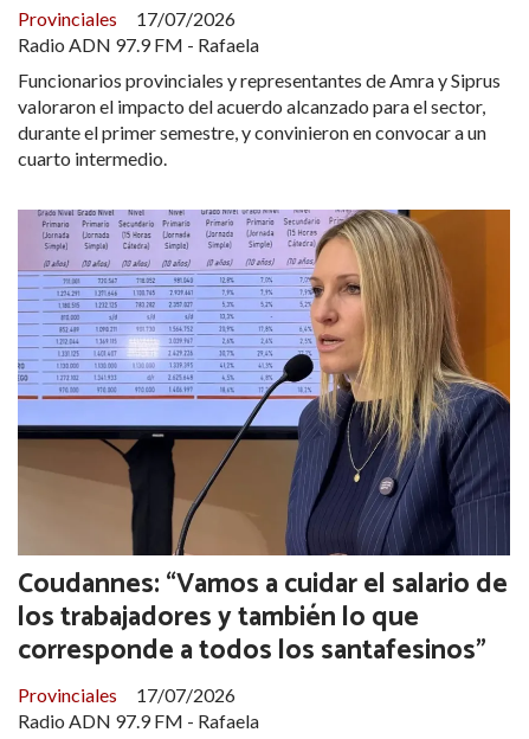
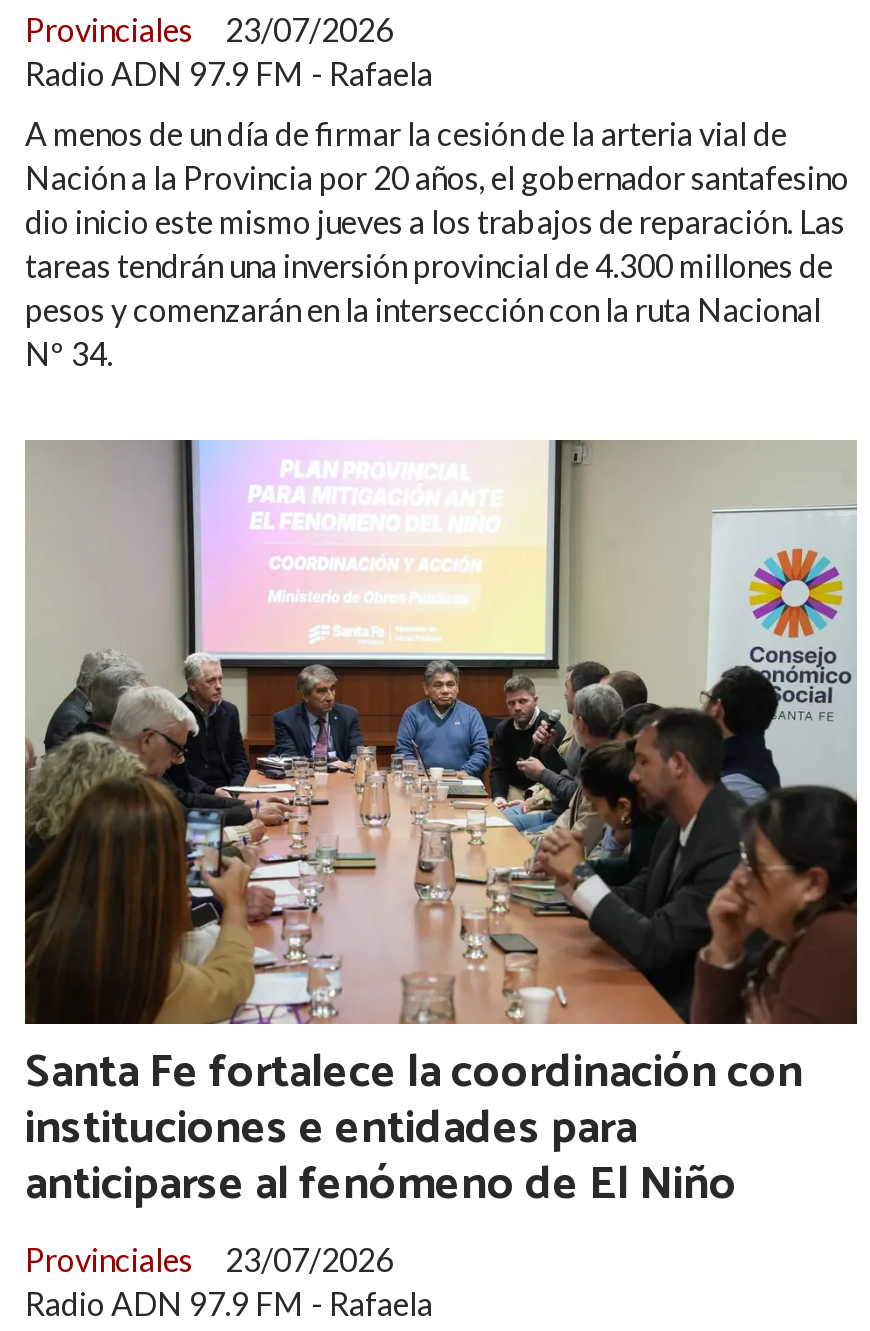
- Provinciales 17/07/2026
+ Provinciales 23/07/2026

- Funcionarios provinciales y representantes de Amra y Siprus
- valoraron el impacto del acuerdo alcanzado para el sector,
- durante el primer semestre, y convinieron en convocar a un
- cuarto intermedio.
+ A menos de un día de firmar la cesión de la arteria vial de
+ Nación a la Provincia por 20 años, el gobernador santafesino
+ dio inicio este mismo jueves a los trabajos de reparación. Las
+ tareas tendrán una inversión provincial de 4.300 millones de
+ pesos y comenzarán en la intersección con la ruta Nacional
+ Nº 34.

- [image]
+ [image]

- Coudannes: “Vamos a cuidar el salario de
- los trabajadores y también lo que
- corresponde a todos los santafesinos”
+ Santa Fe fortalece la coordinación con
+ instituciones e entidades para
+ anticiparse al fenómeno de El Niño

- Provinciales 17/07/2026
+ Provinciales 23/07/2026
